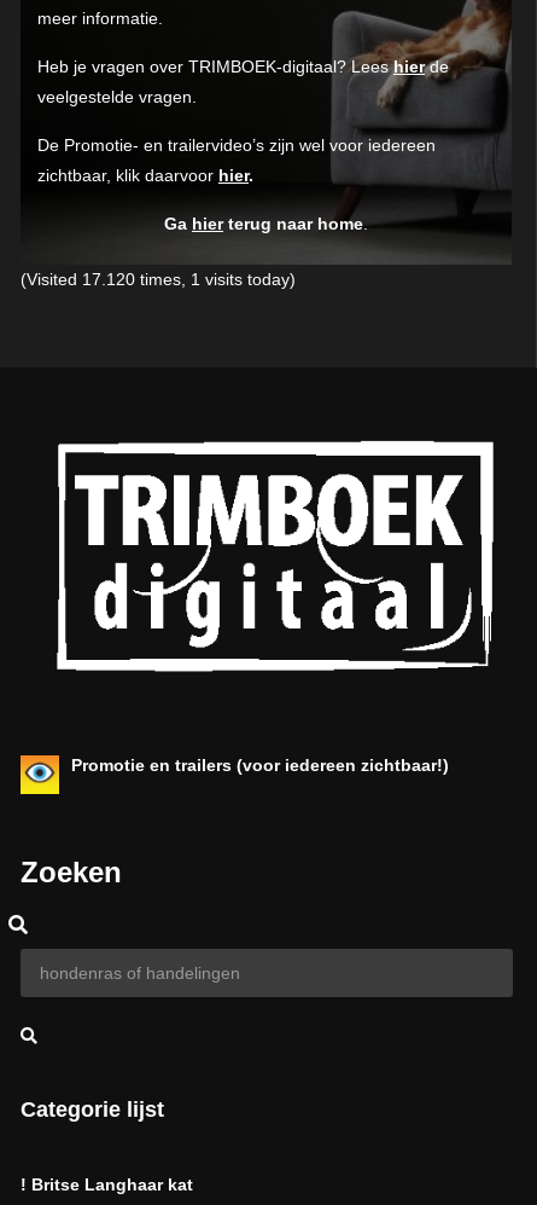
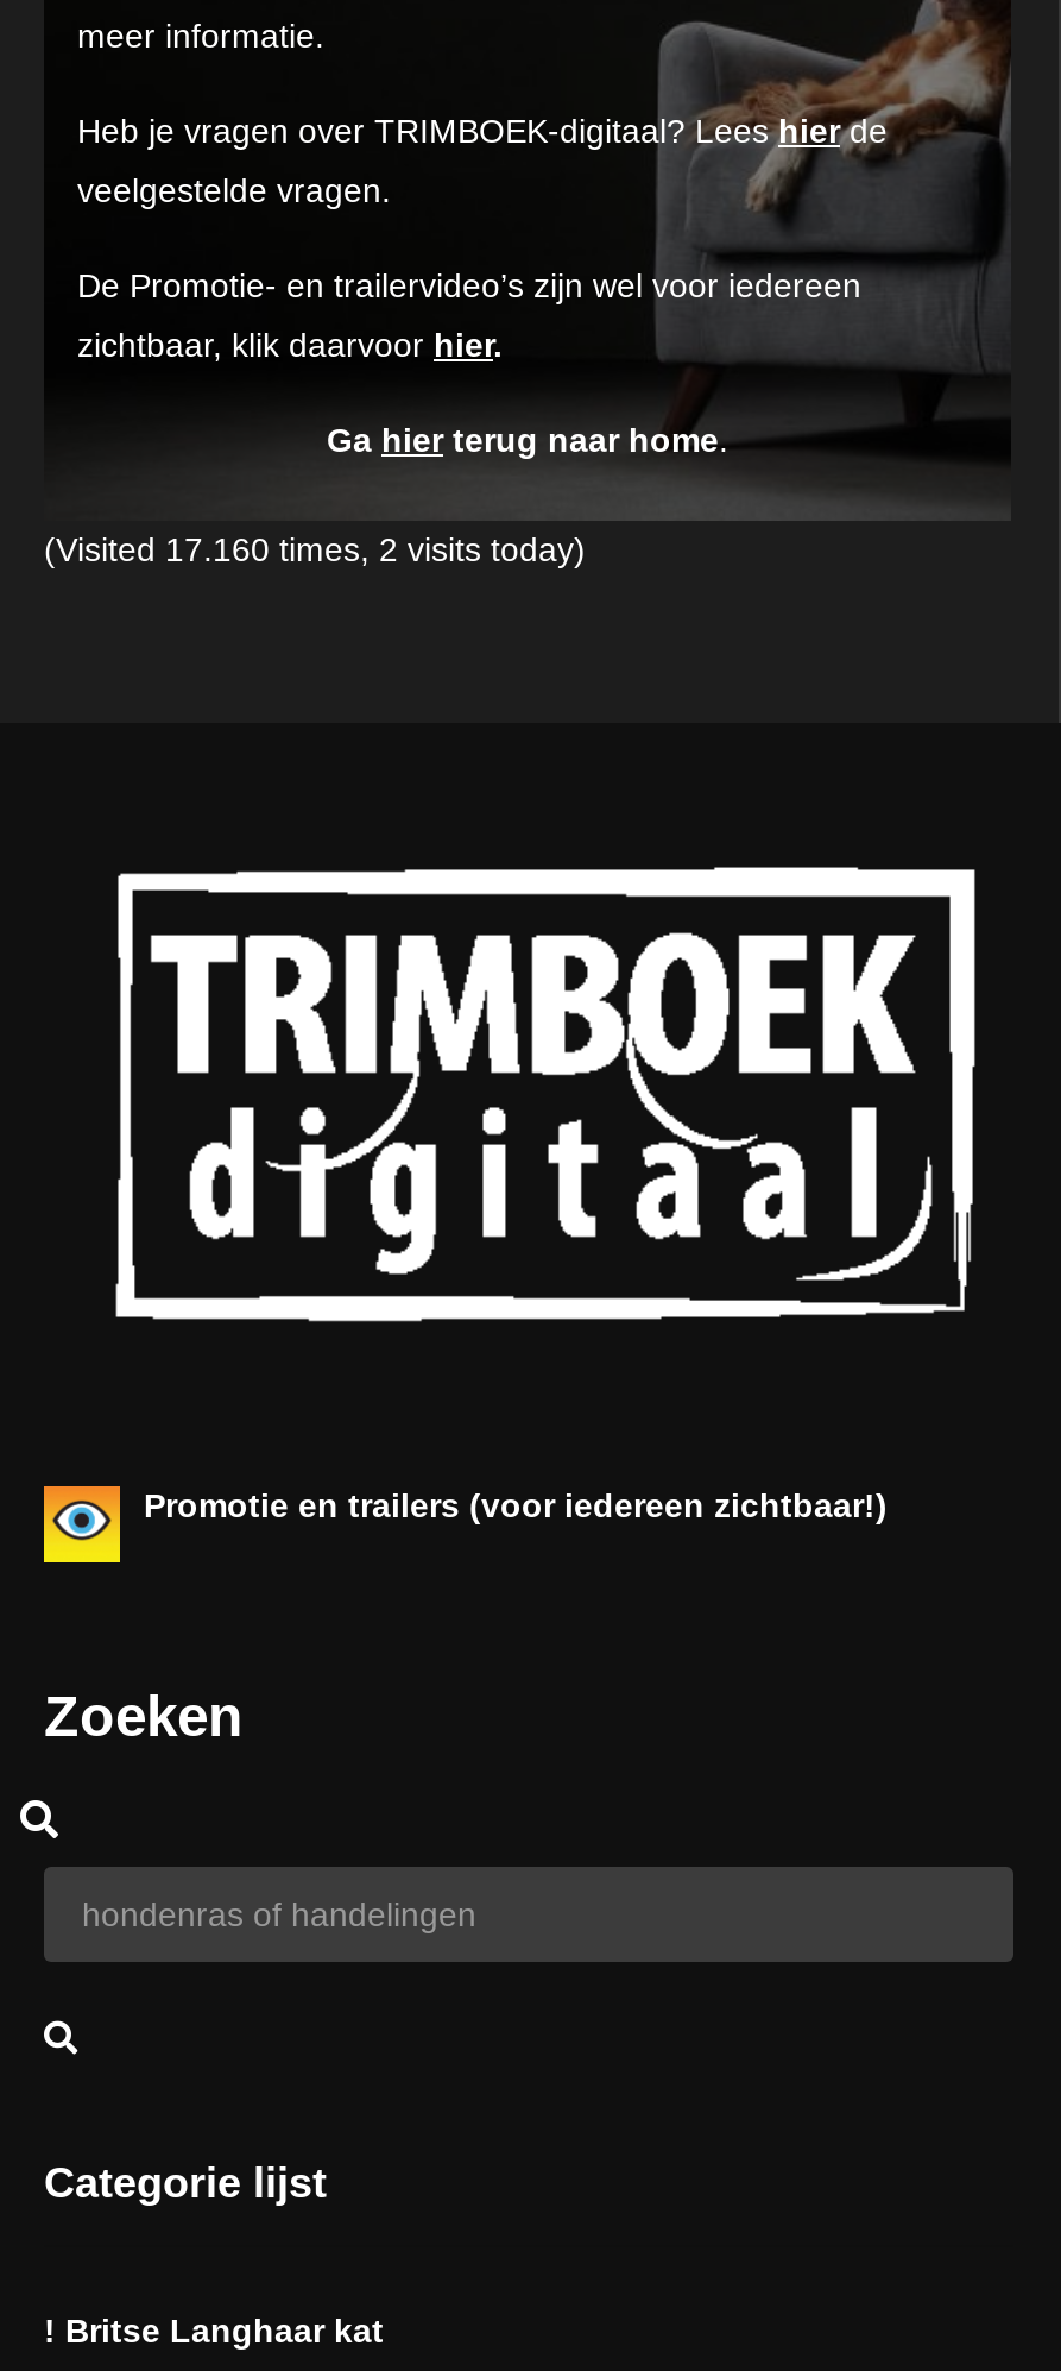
- (Visited 17.120 times, 1 visits today)
+ (Visited 17.160 times, 2 visits today)
